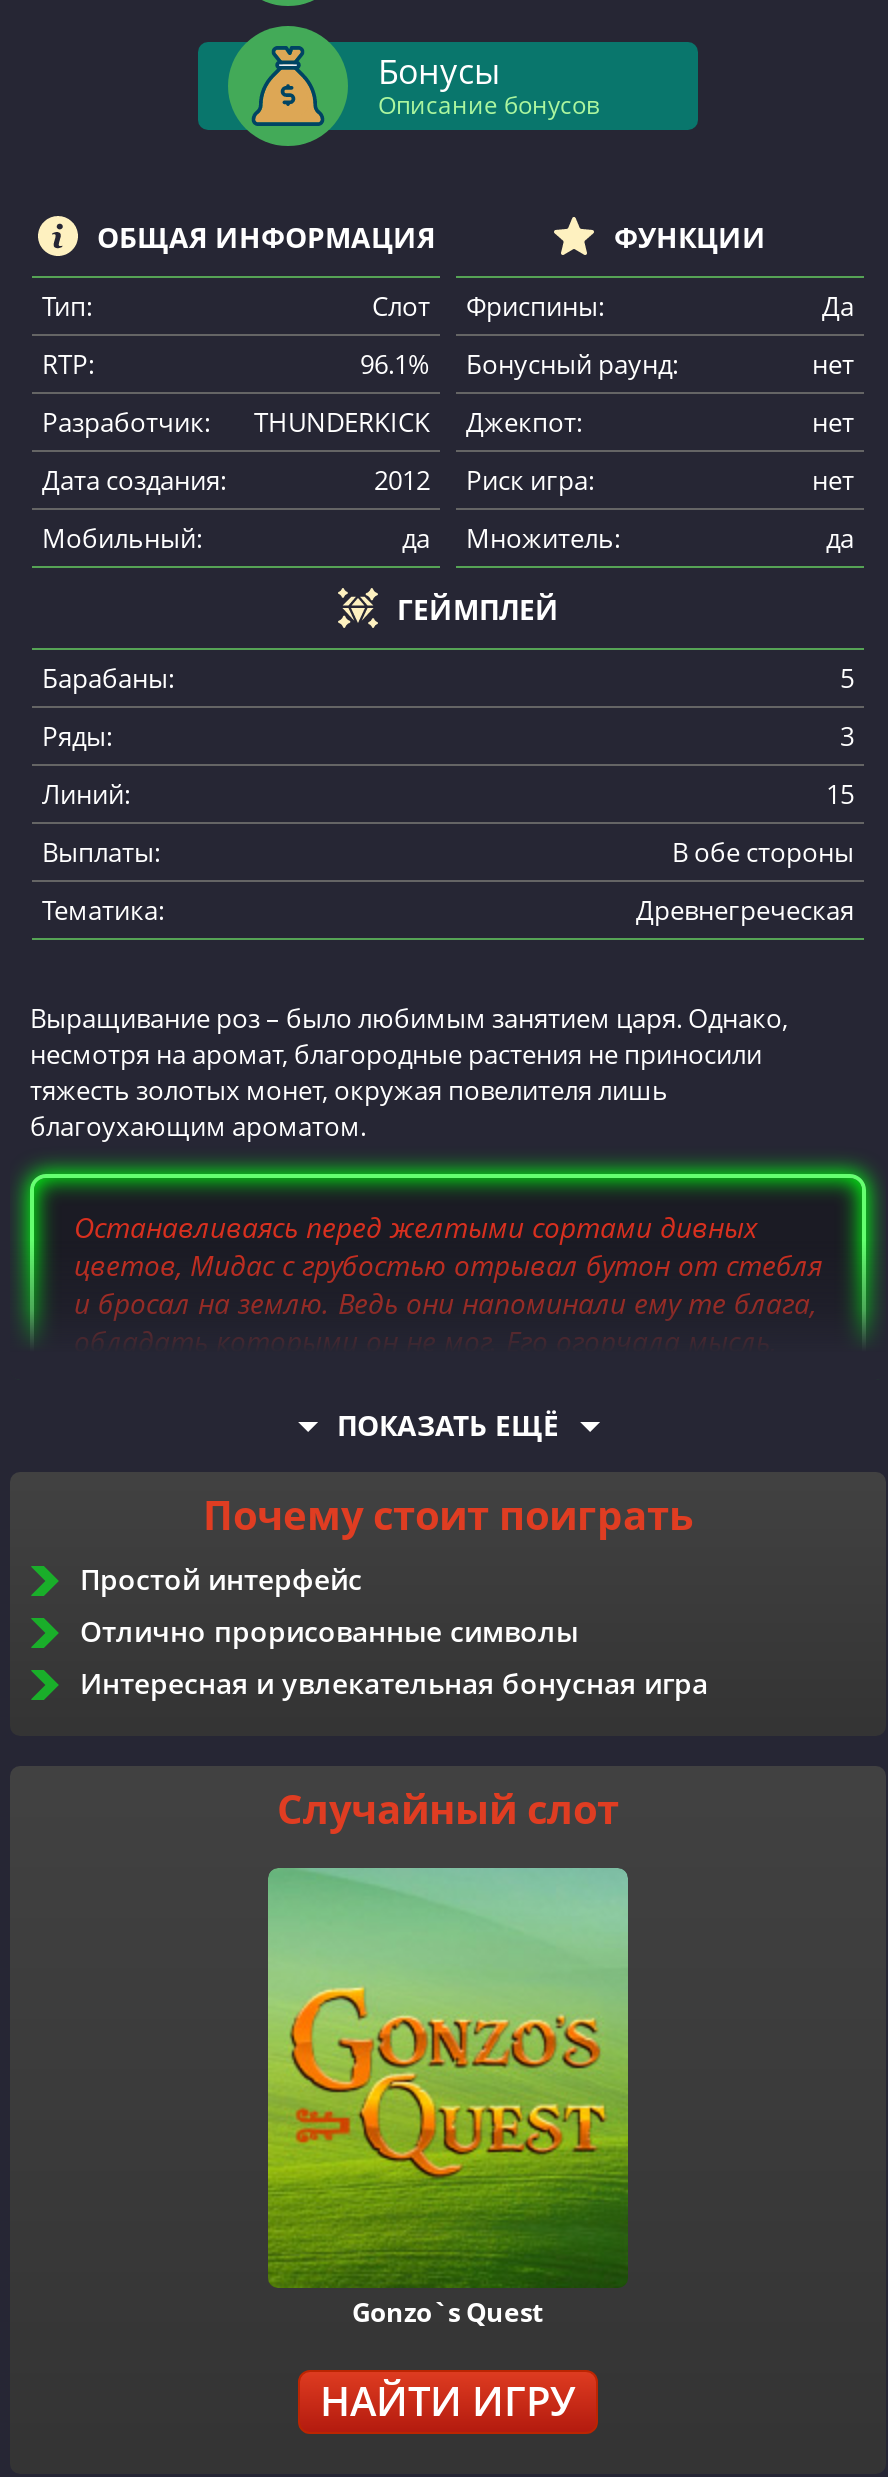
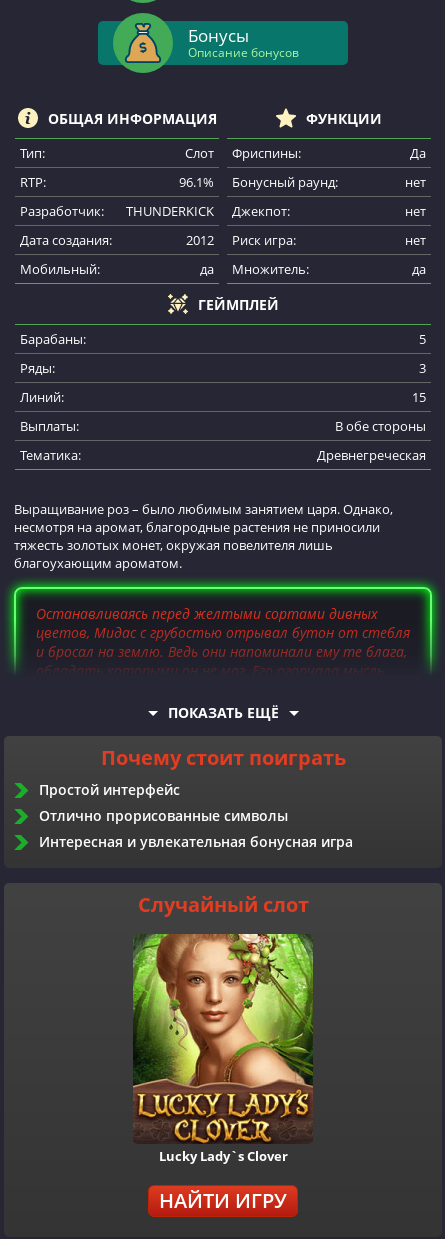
- [image]
- Gonzo`s Quest
+ [image]
+ Lucky Lady`s Clover
